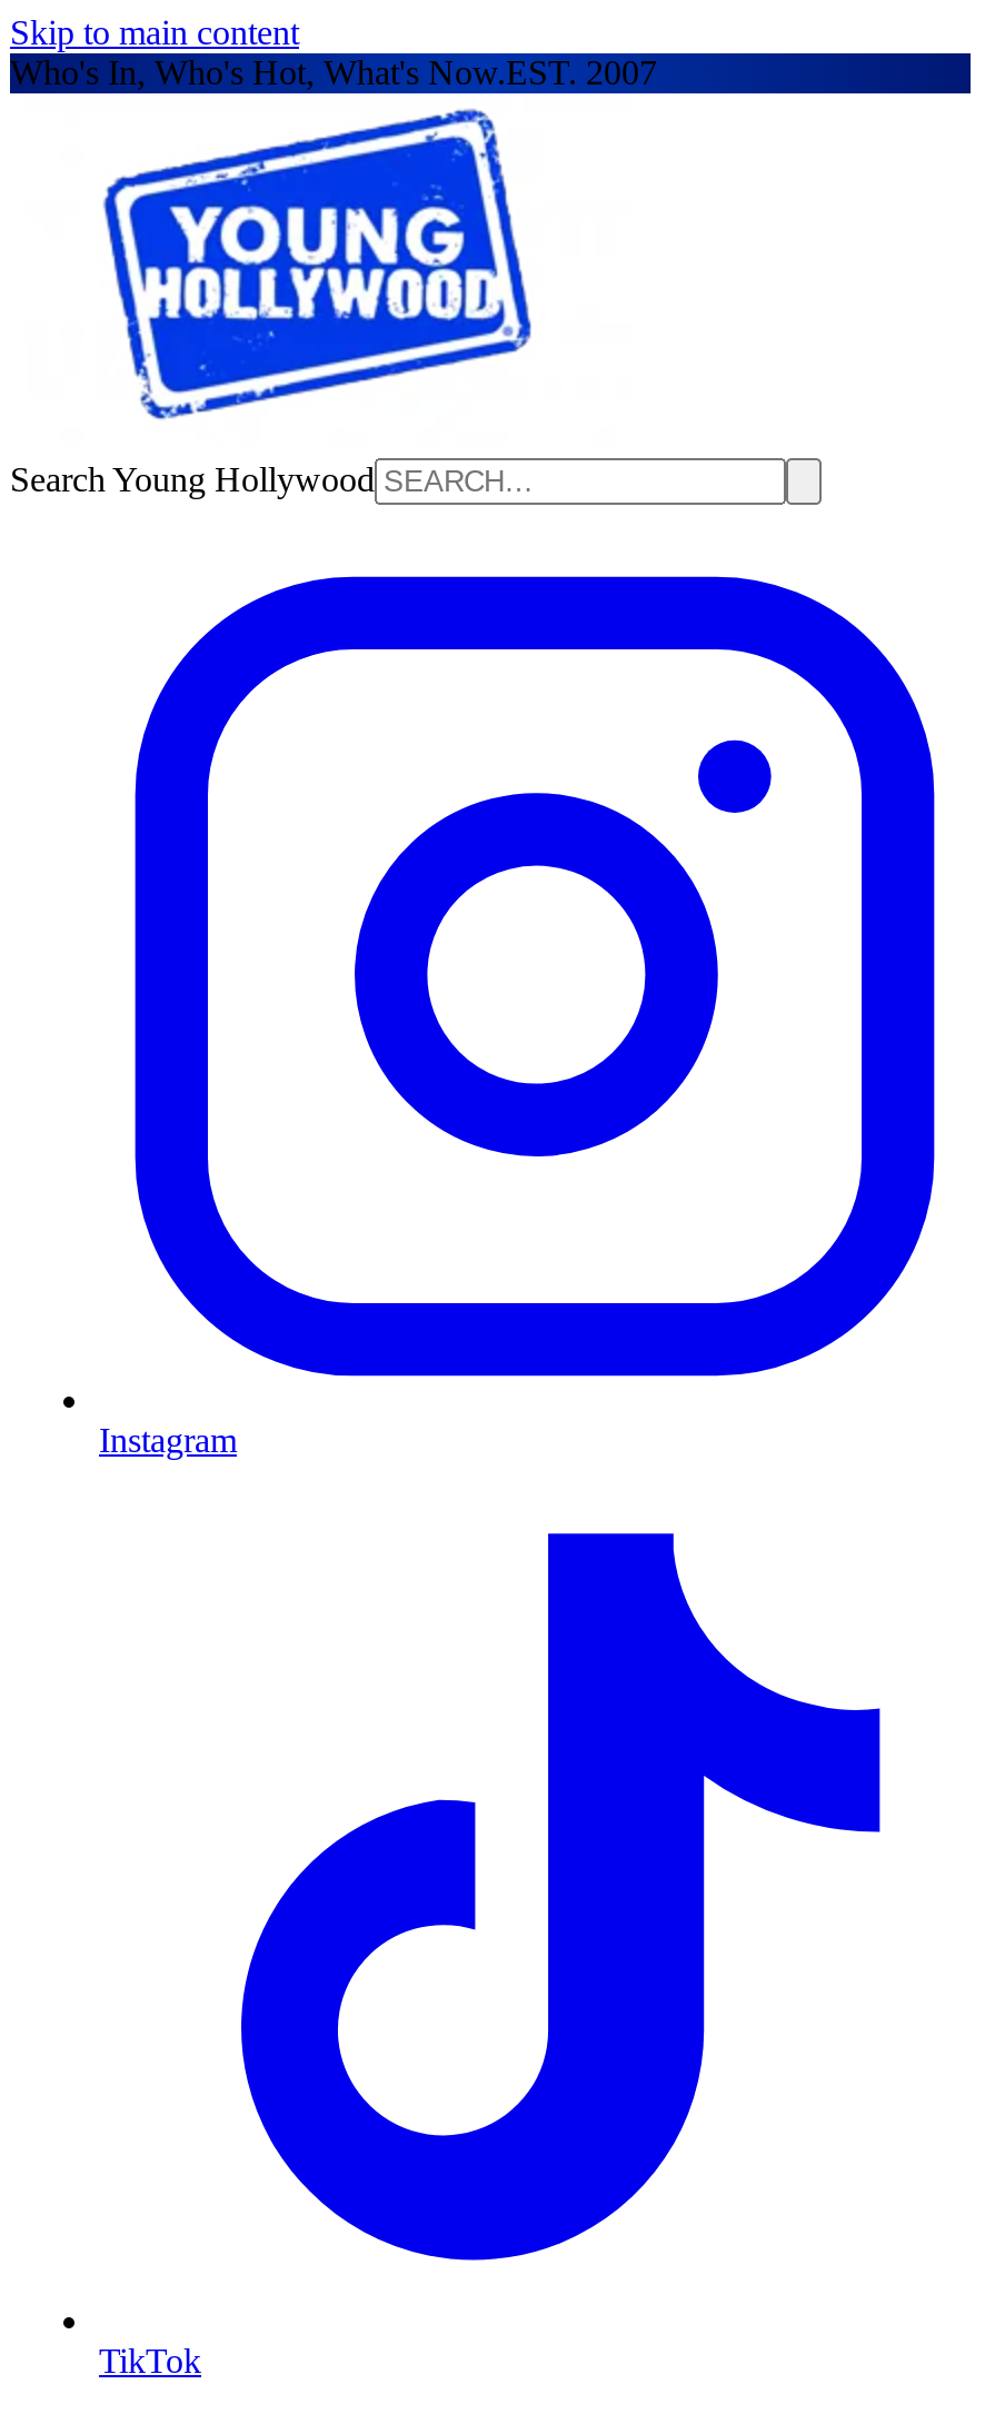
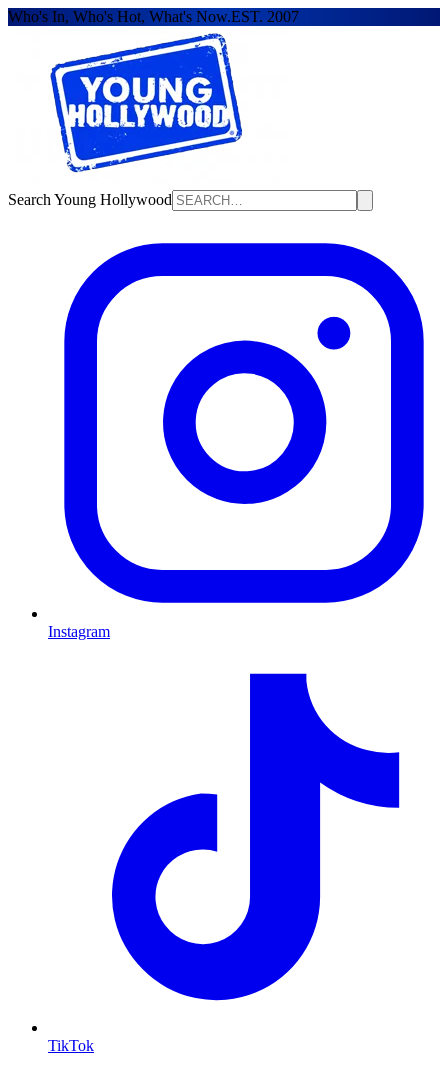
- Skip to main content
